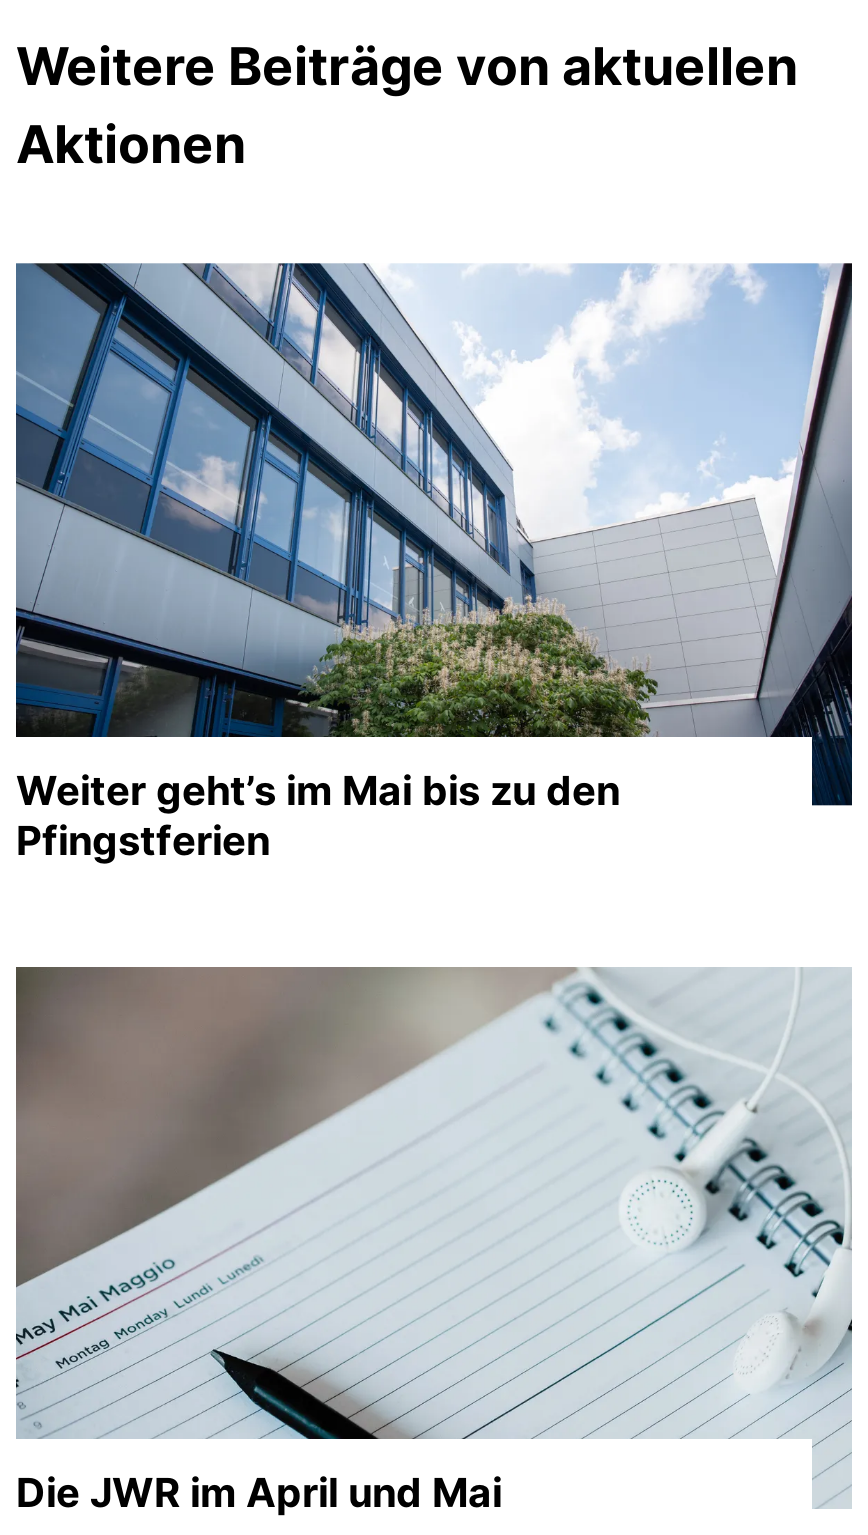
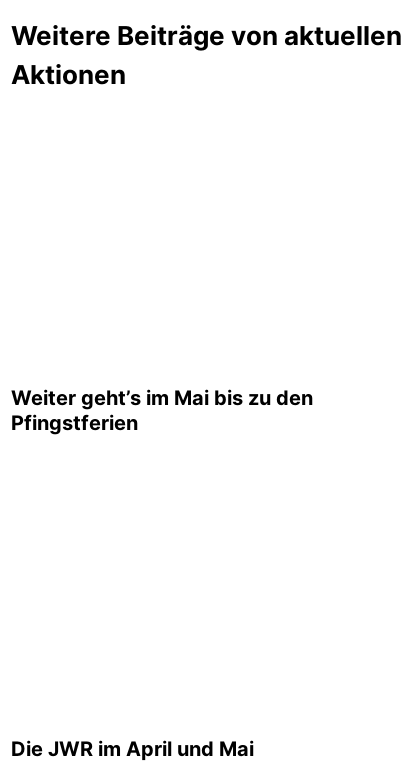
- [image]

- [image]
